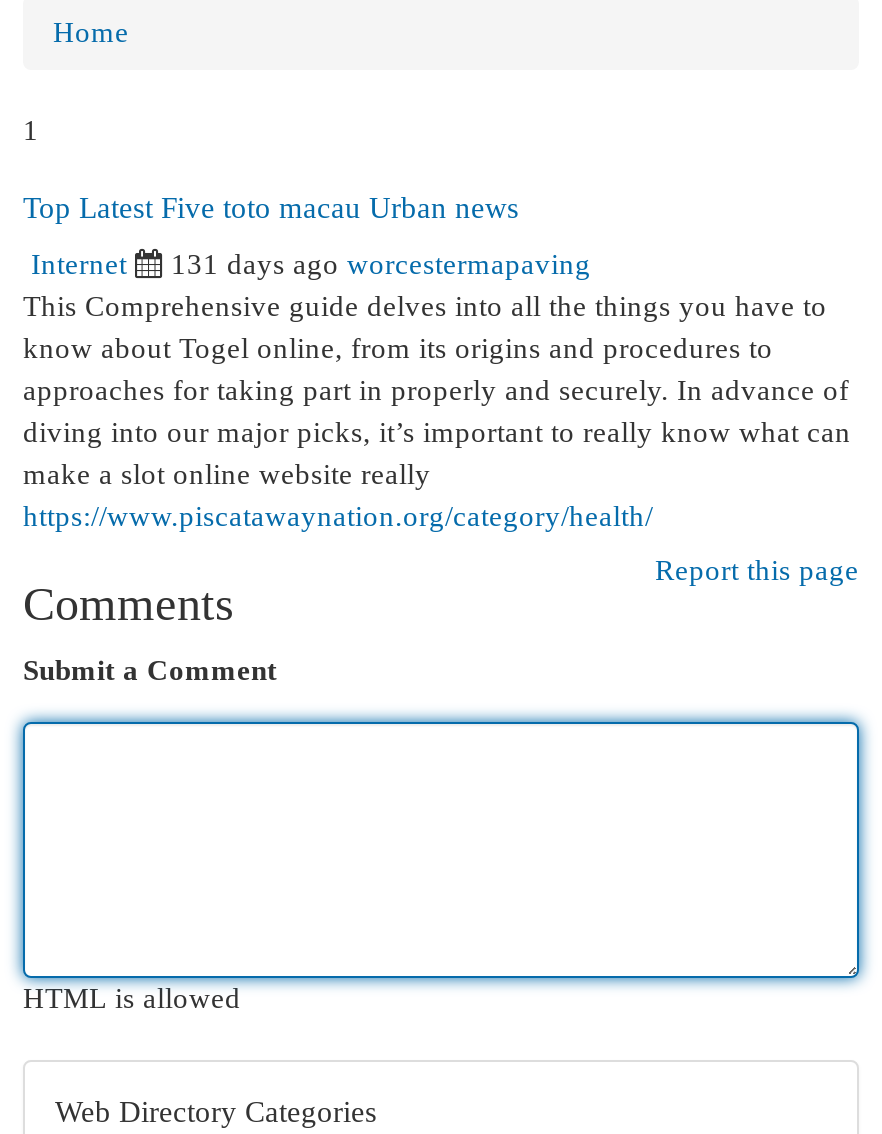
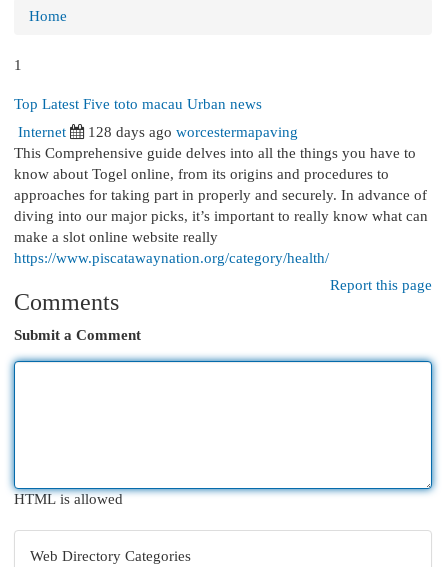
- 131 days ago worcestermapaving
+ 128 days ago worcestermapaving
